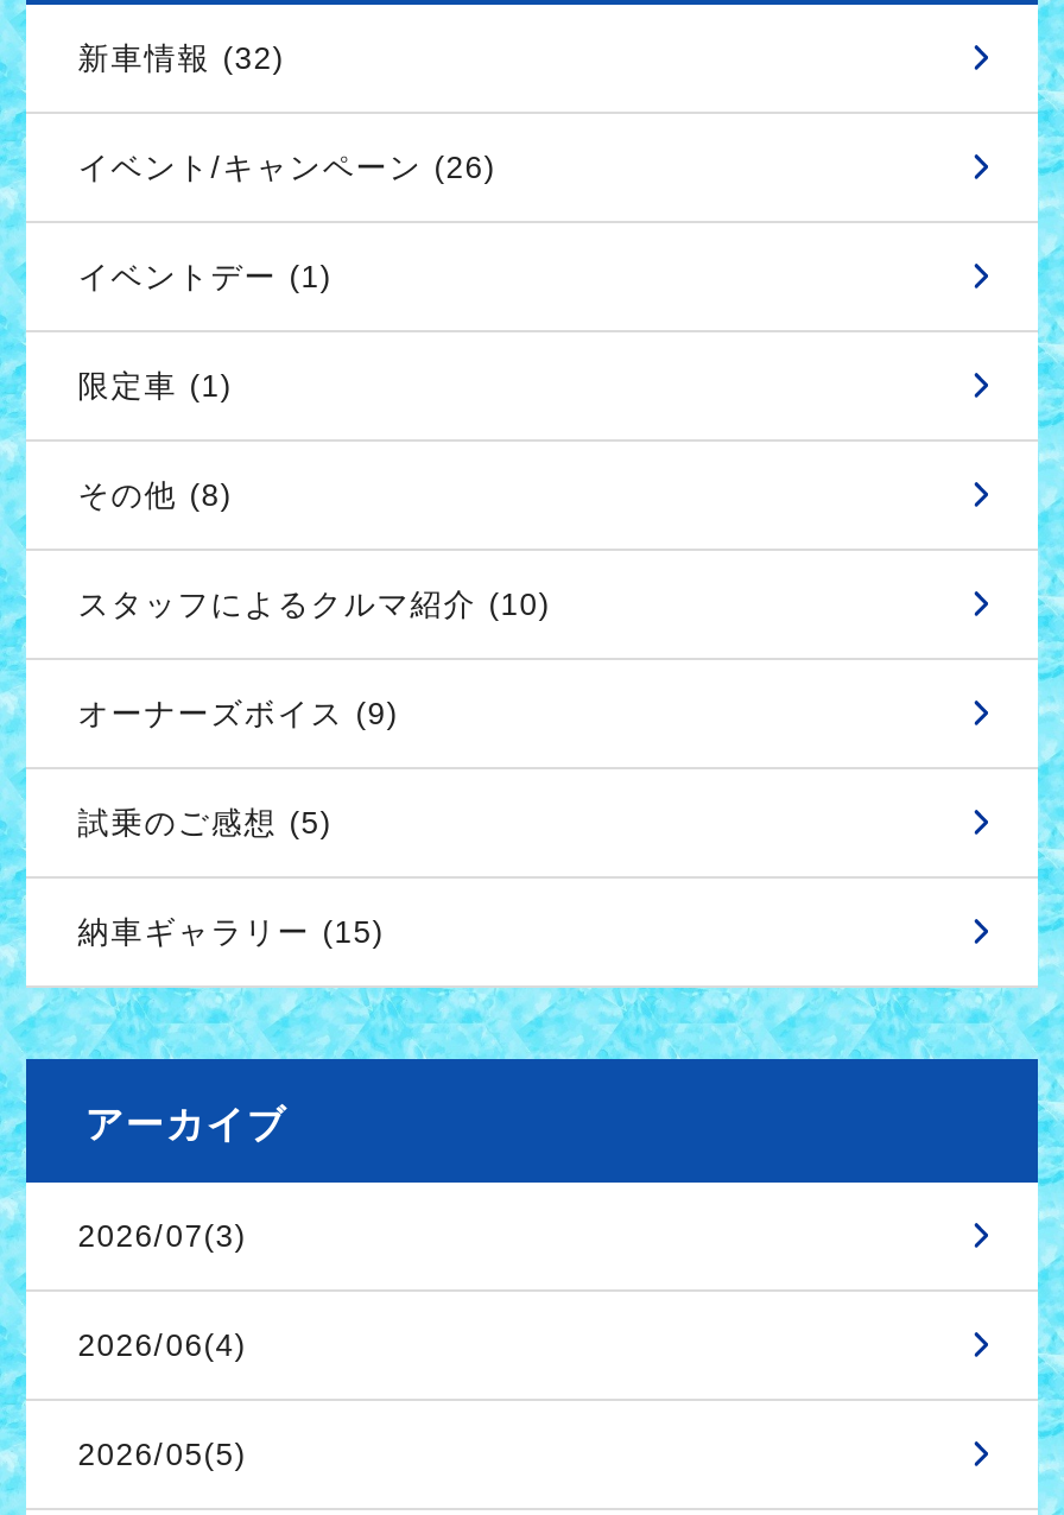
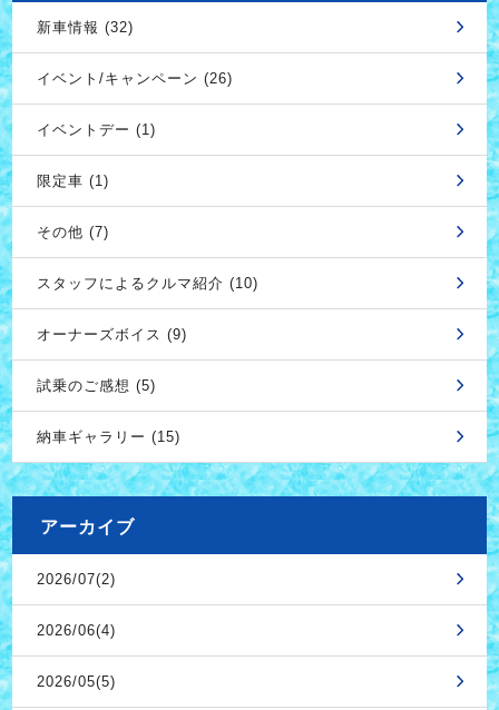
- その他 (8)
+ その他 (7)

- 2026/07(3)
+ 2026/07(2)
